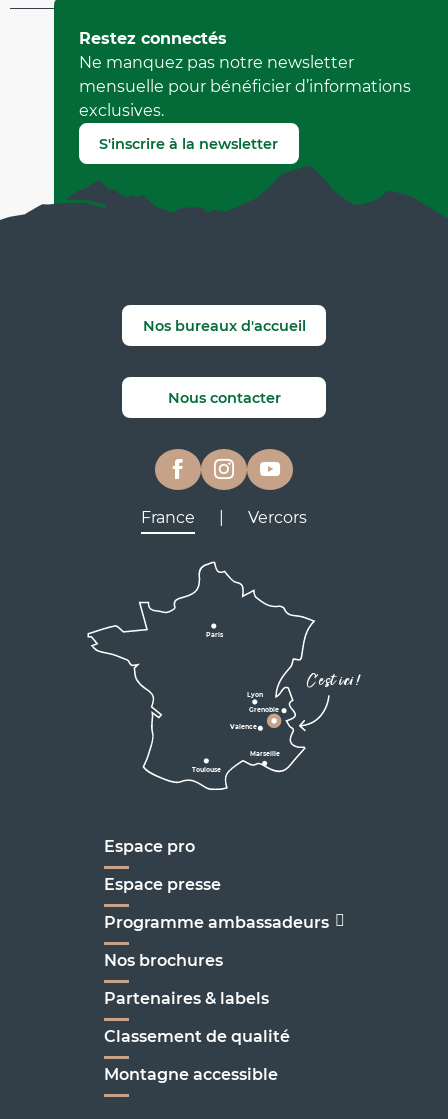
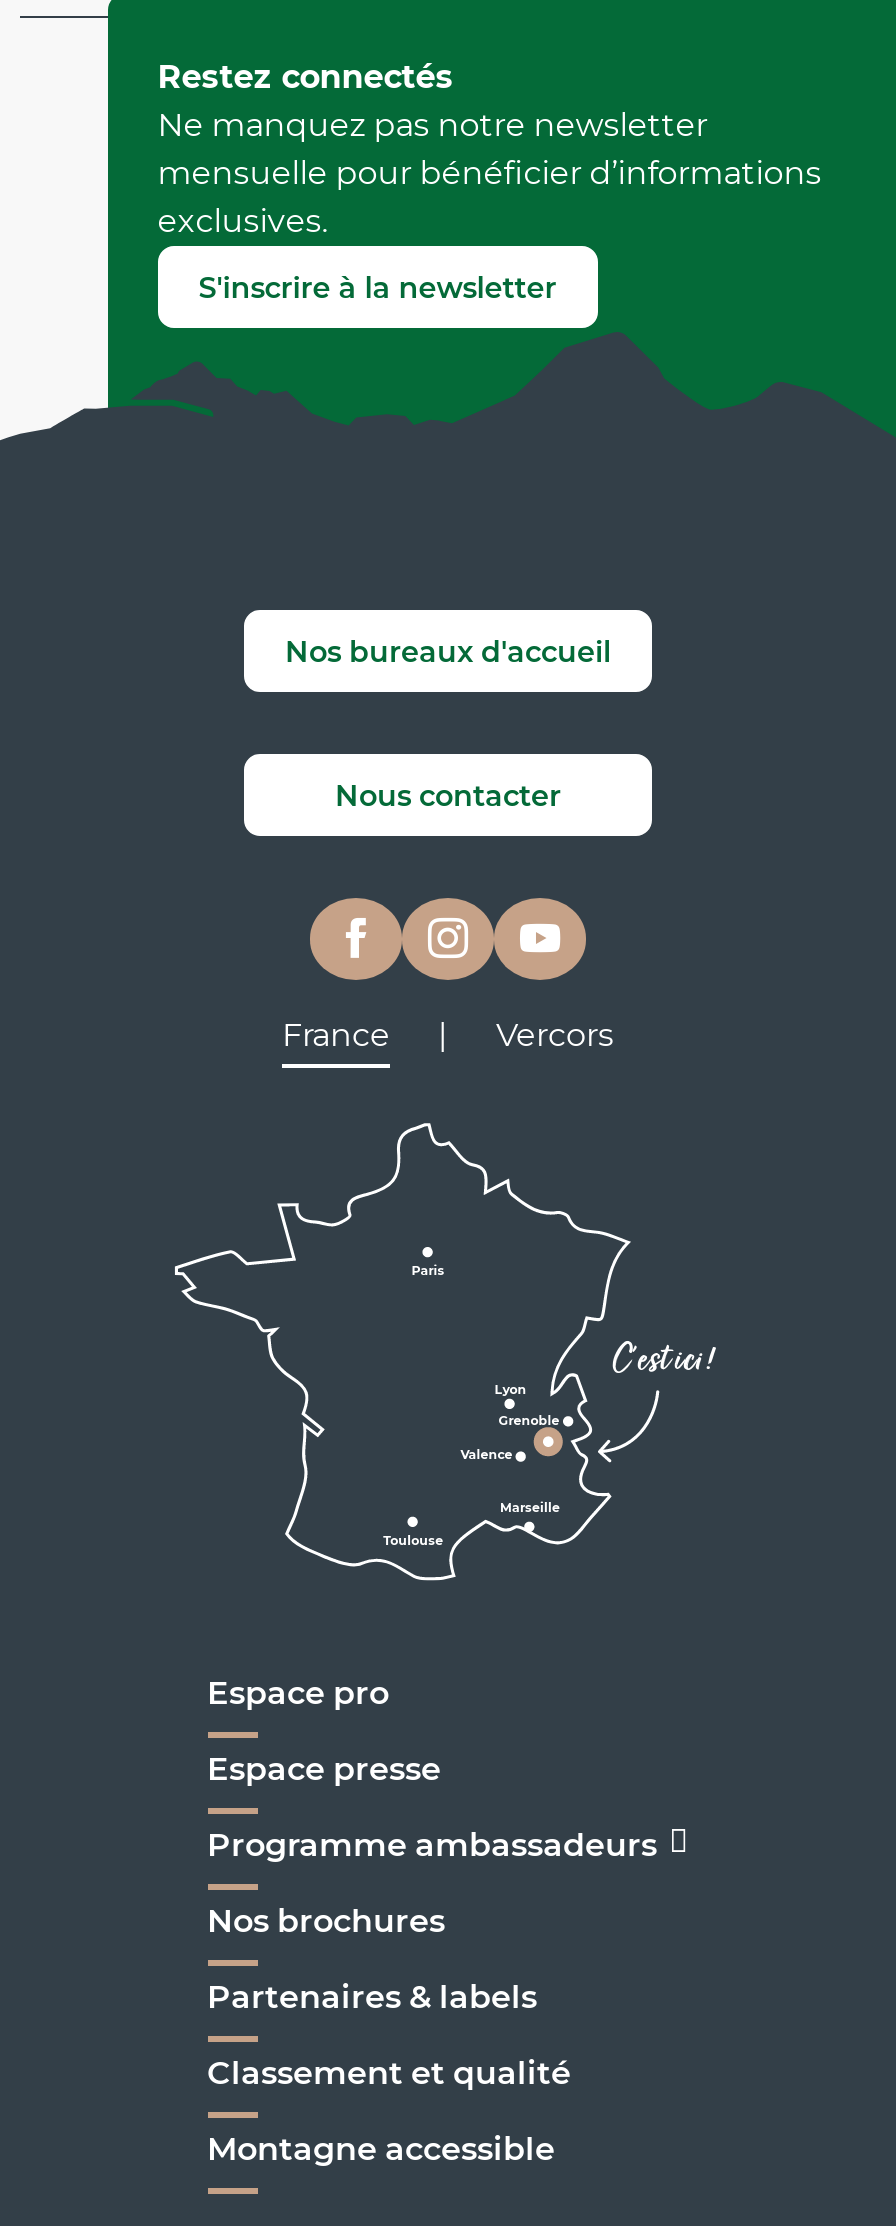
- Classement de qualité
+ Classement et qualité
